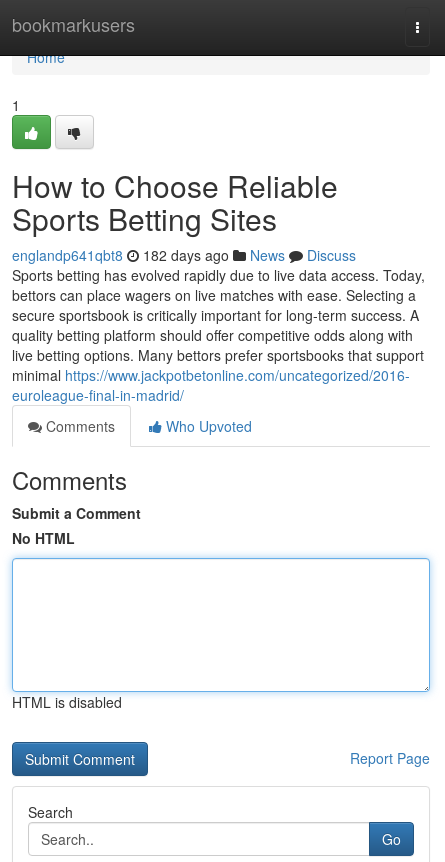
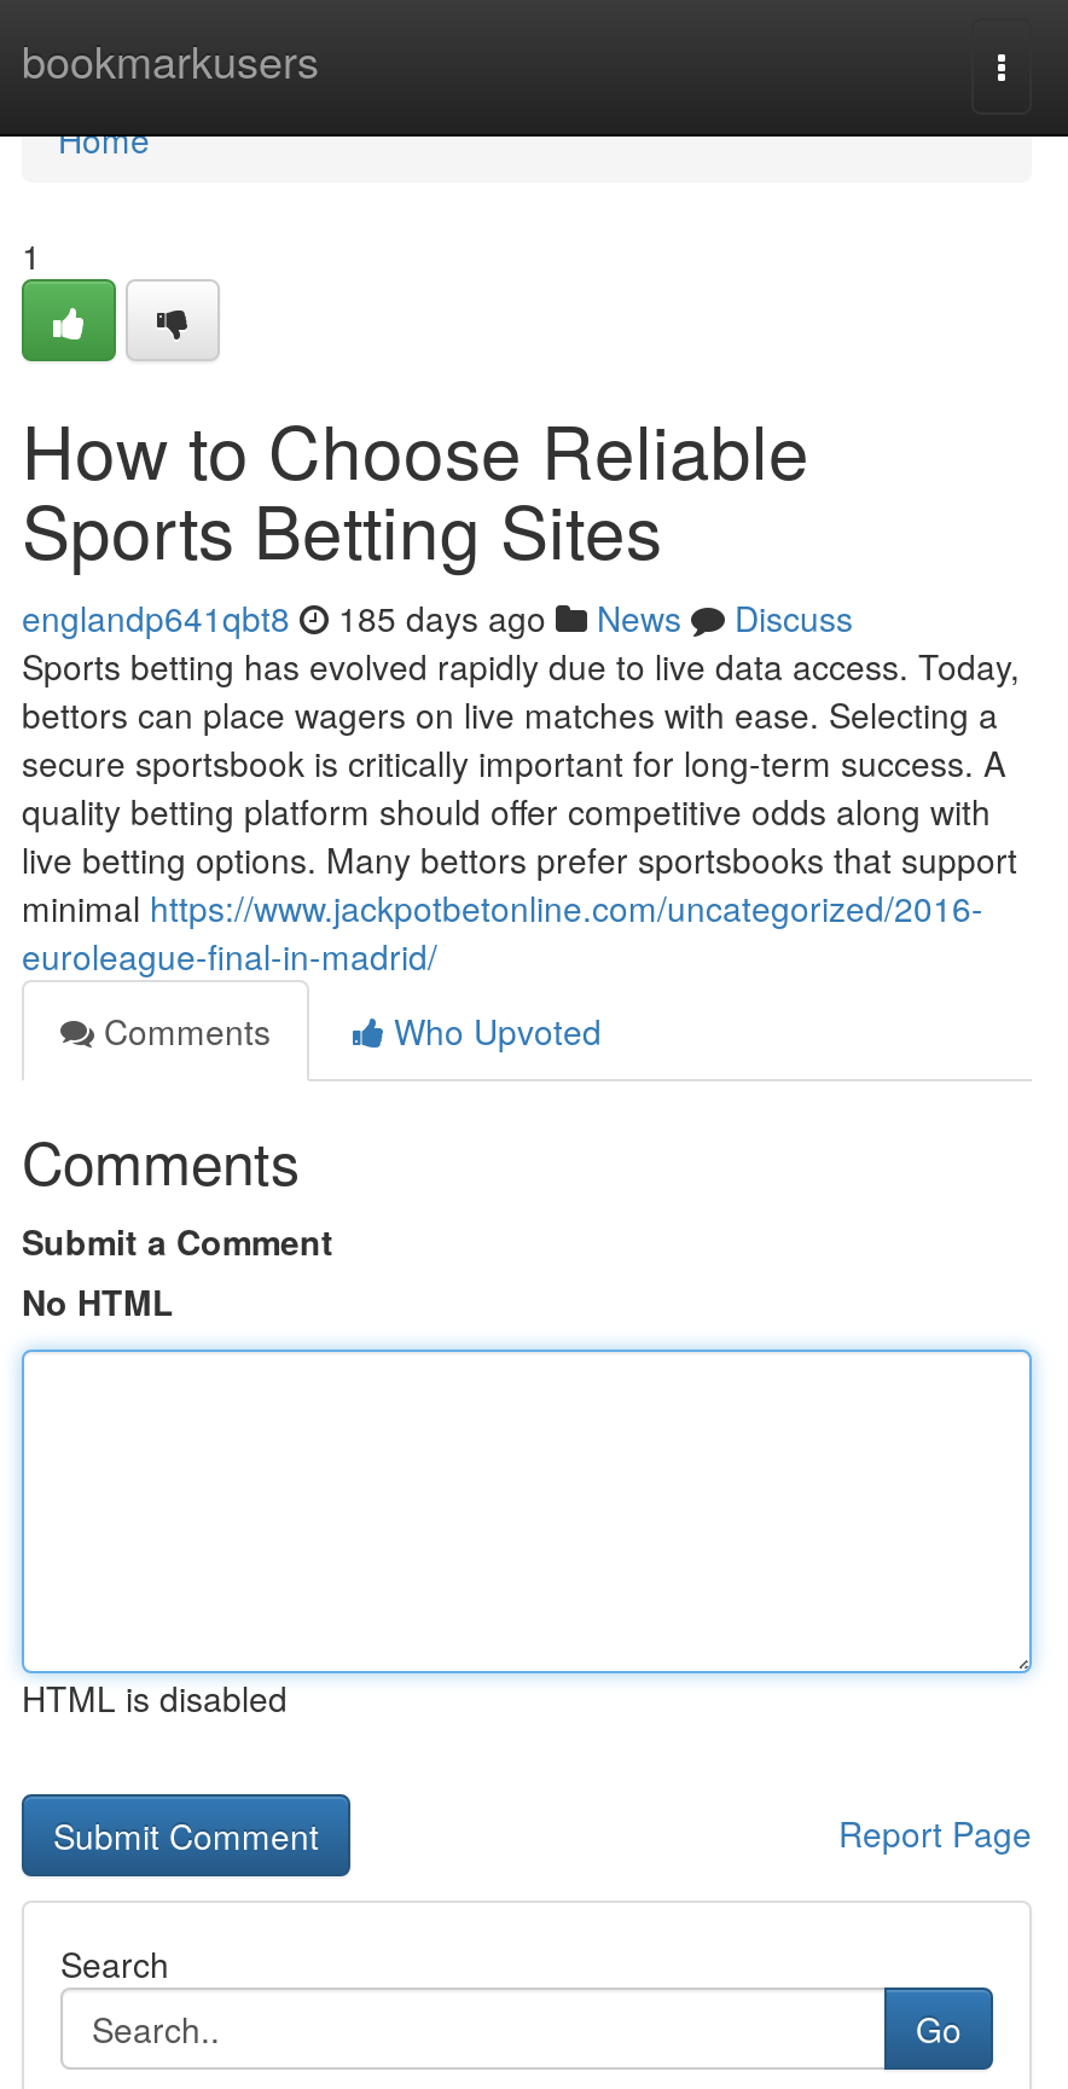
- englandp641qbt8 182 days ago News Discuss
+ englandp641qbt8 185 days ago News Discuss
